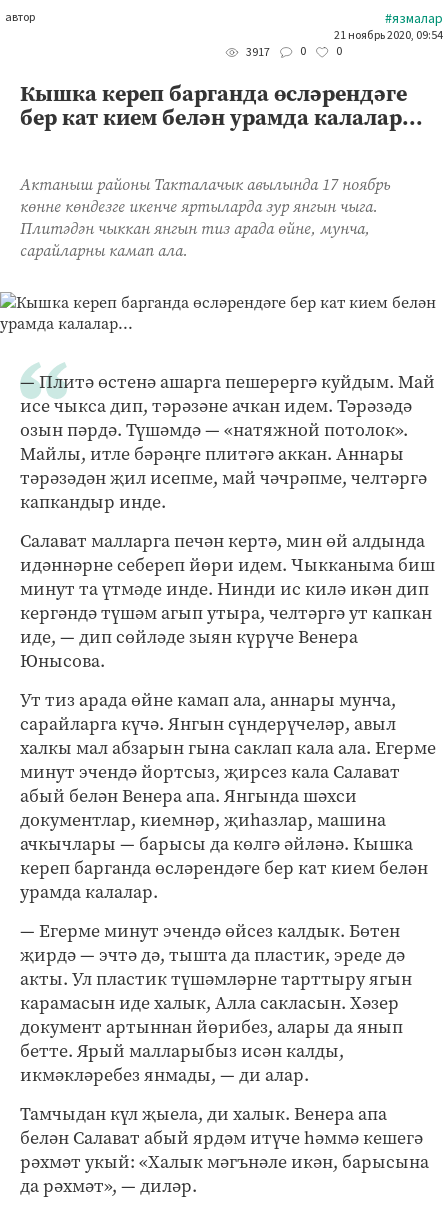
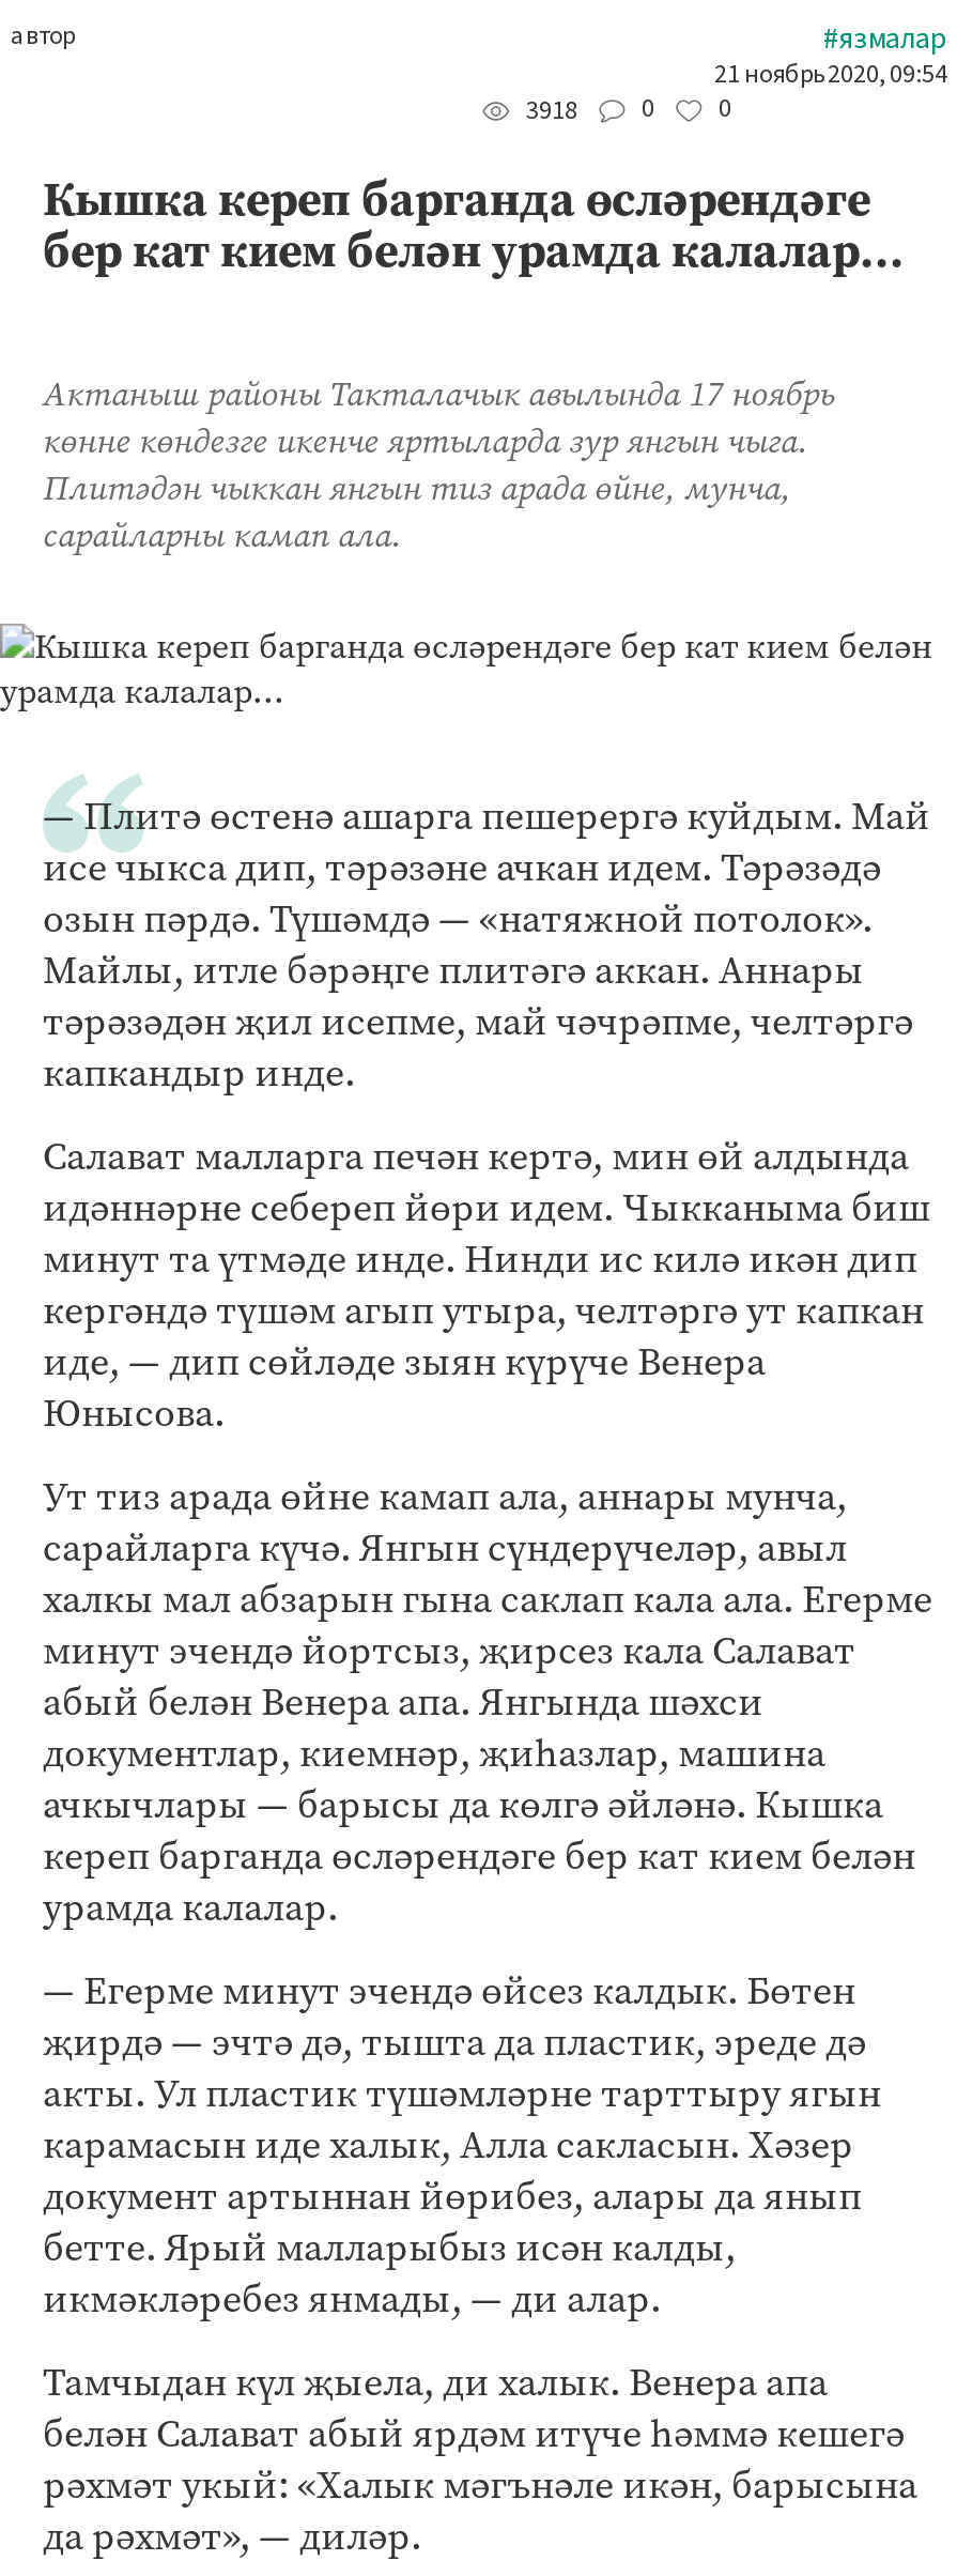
- 3917 0 0
+ 3918 0 0
